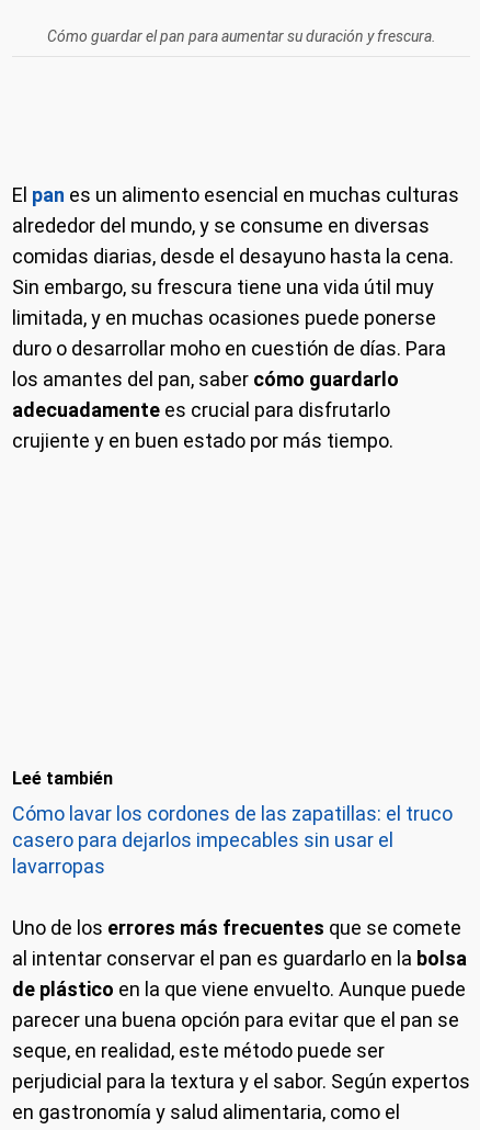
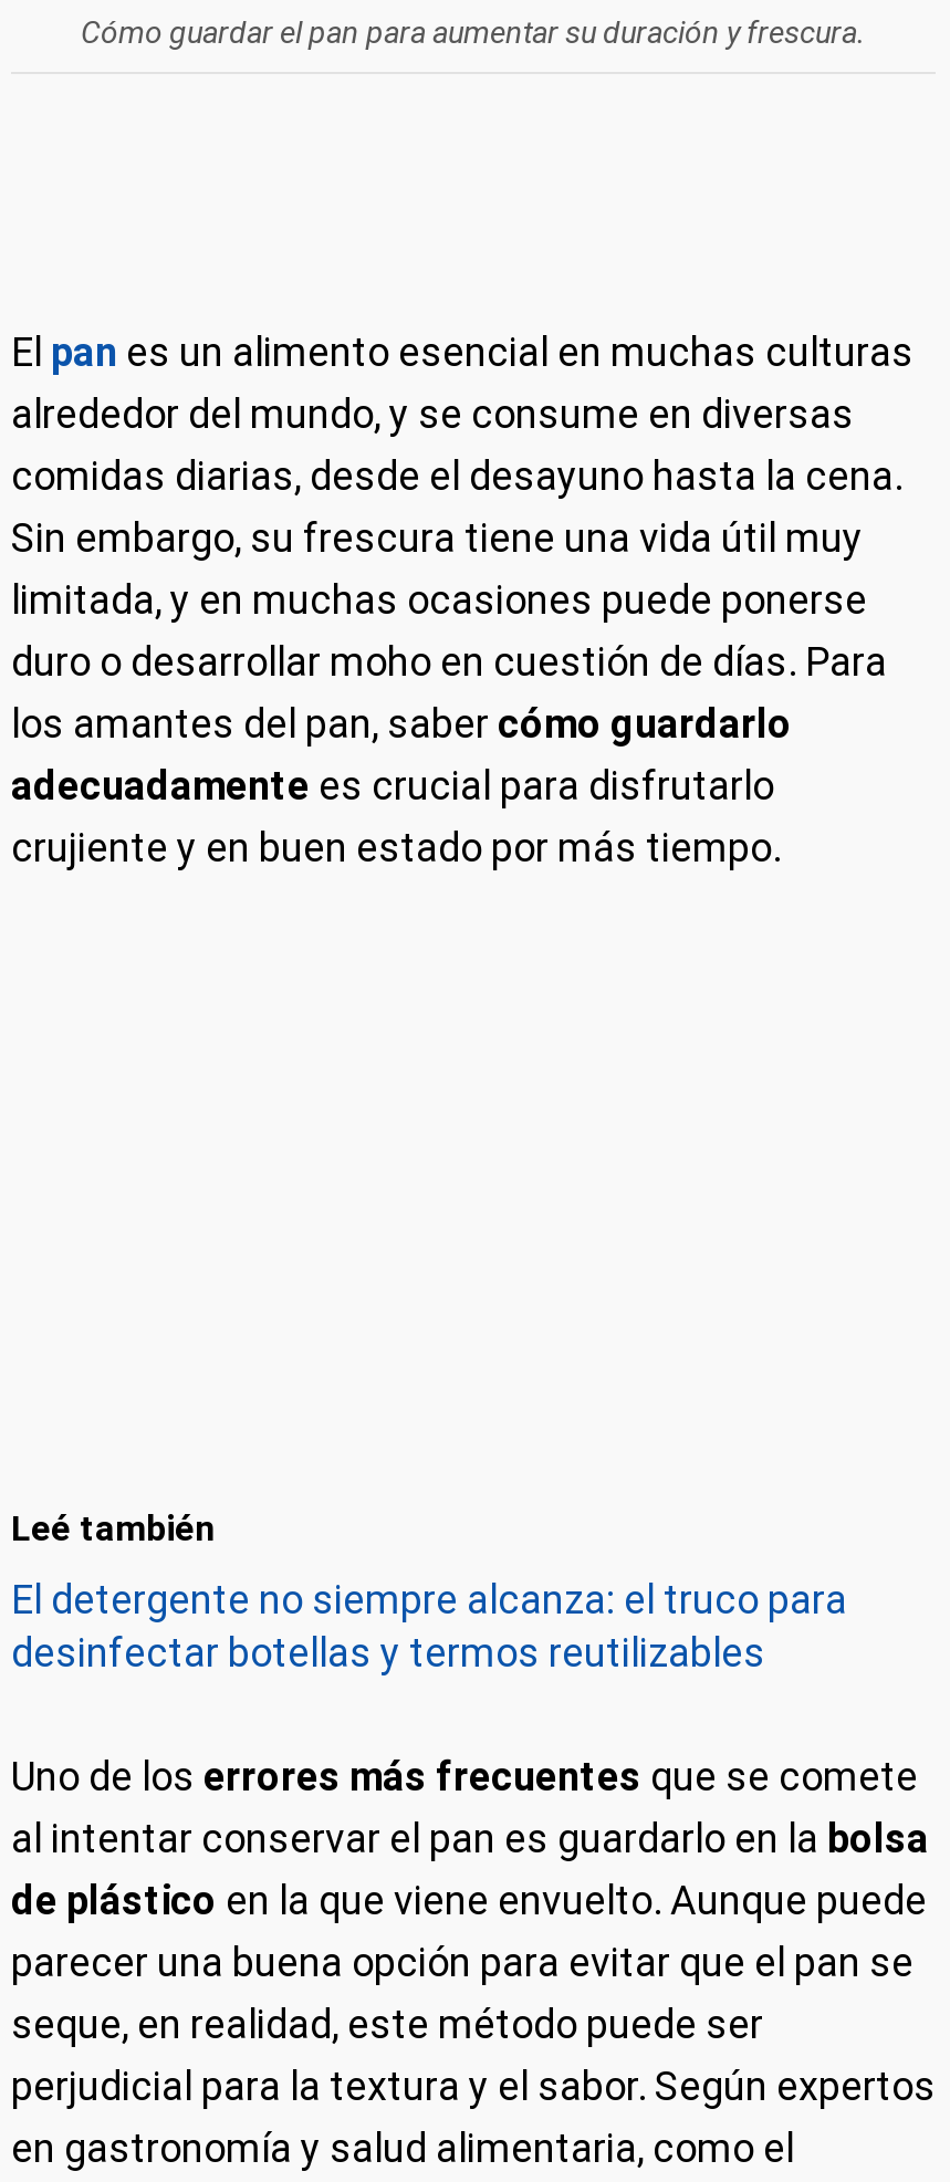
- Cómo lavar los cordones de las zapatillas: el truco
- casero para dejarlos impecables sin usar el
- lavarropas
+ El detergente no siempre alcanza: el truco para
+ desinfectar botellas y termos reutilizables
